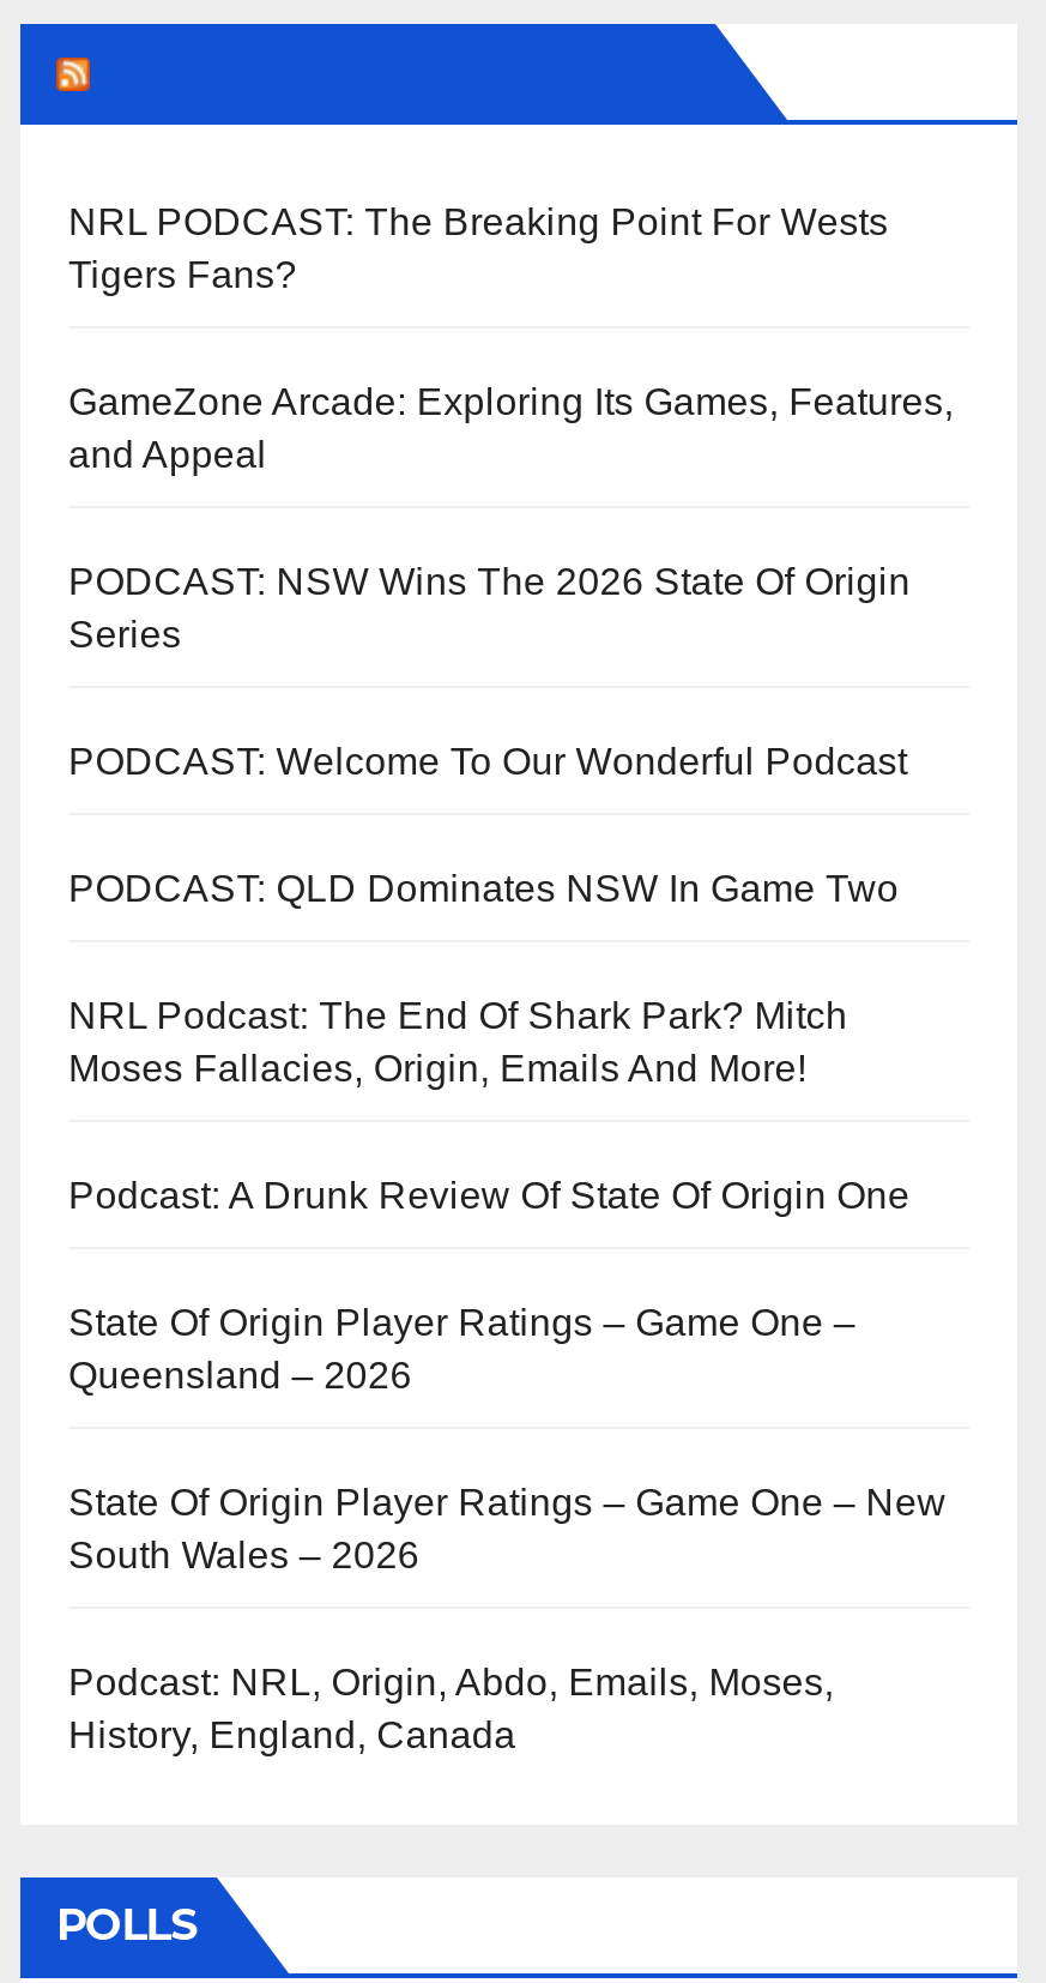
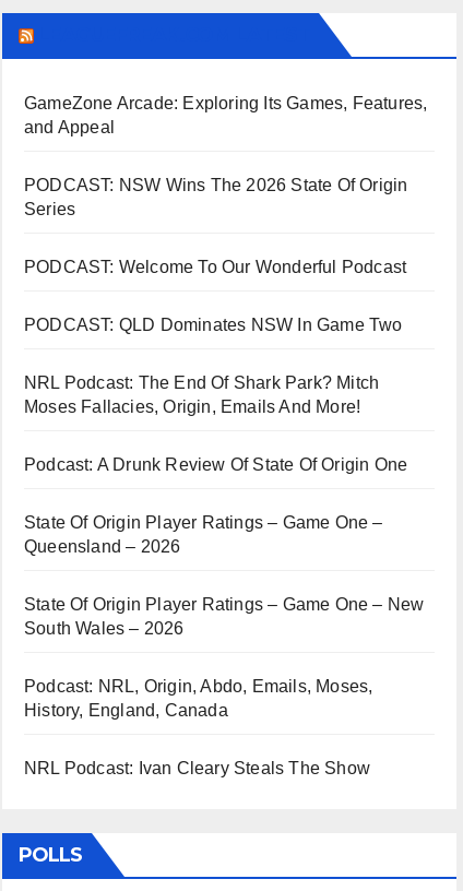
- NRL PODCAST: The Breaking Point For Wests
- Tigers Fans?

moved up: GameZone Arcade: Exploring Its Games, Features, | and Appeal | PODCAST: NSW Wins The 2026 State Of Origin | ... | Podcast: NRL, Origin, Abdo, Emails, Moses, | History, England, Canada

+ NRL Podcast: Ivan Cleary Steals The Show
